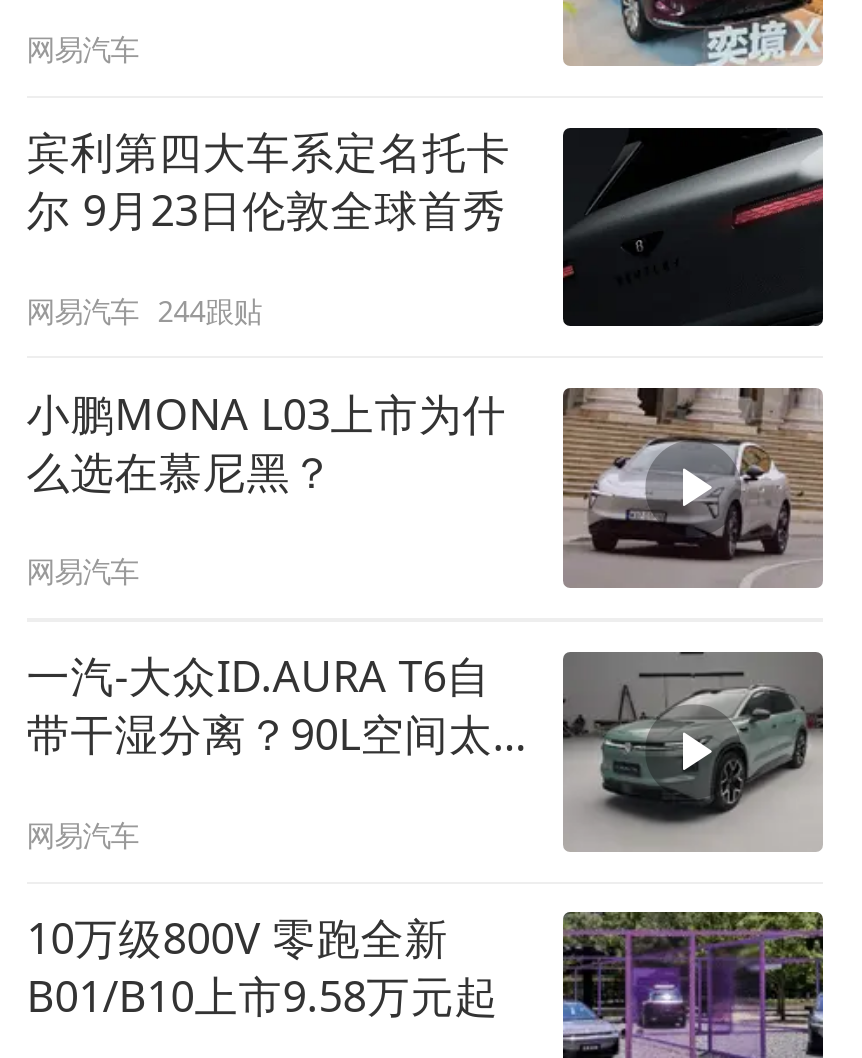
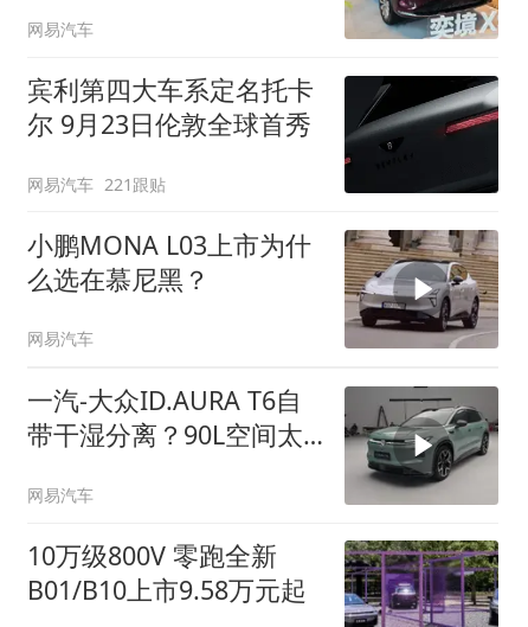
- 网易汽车 244跟贴
+ 网易汽车 221跟贴
